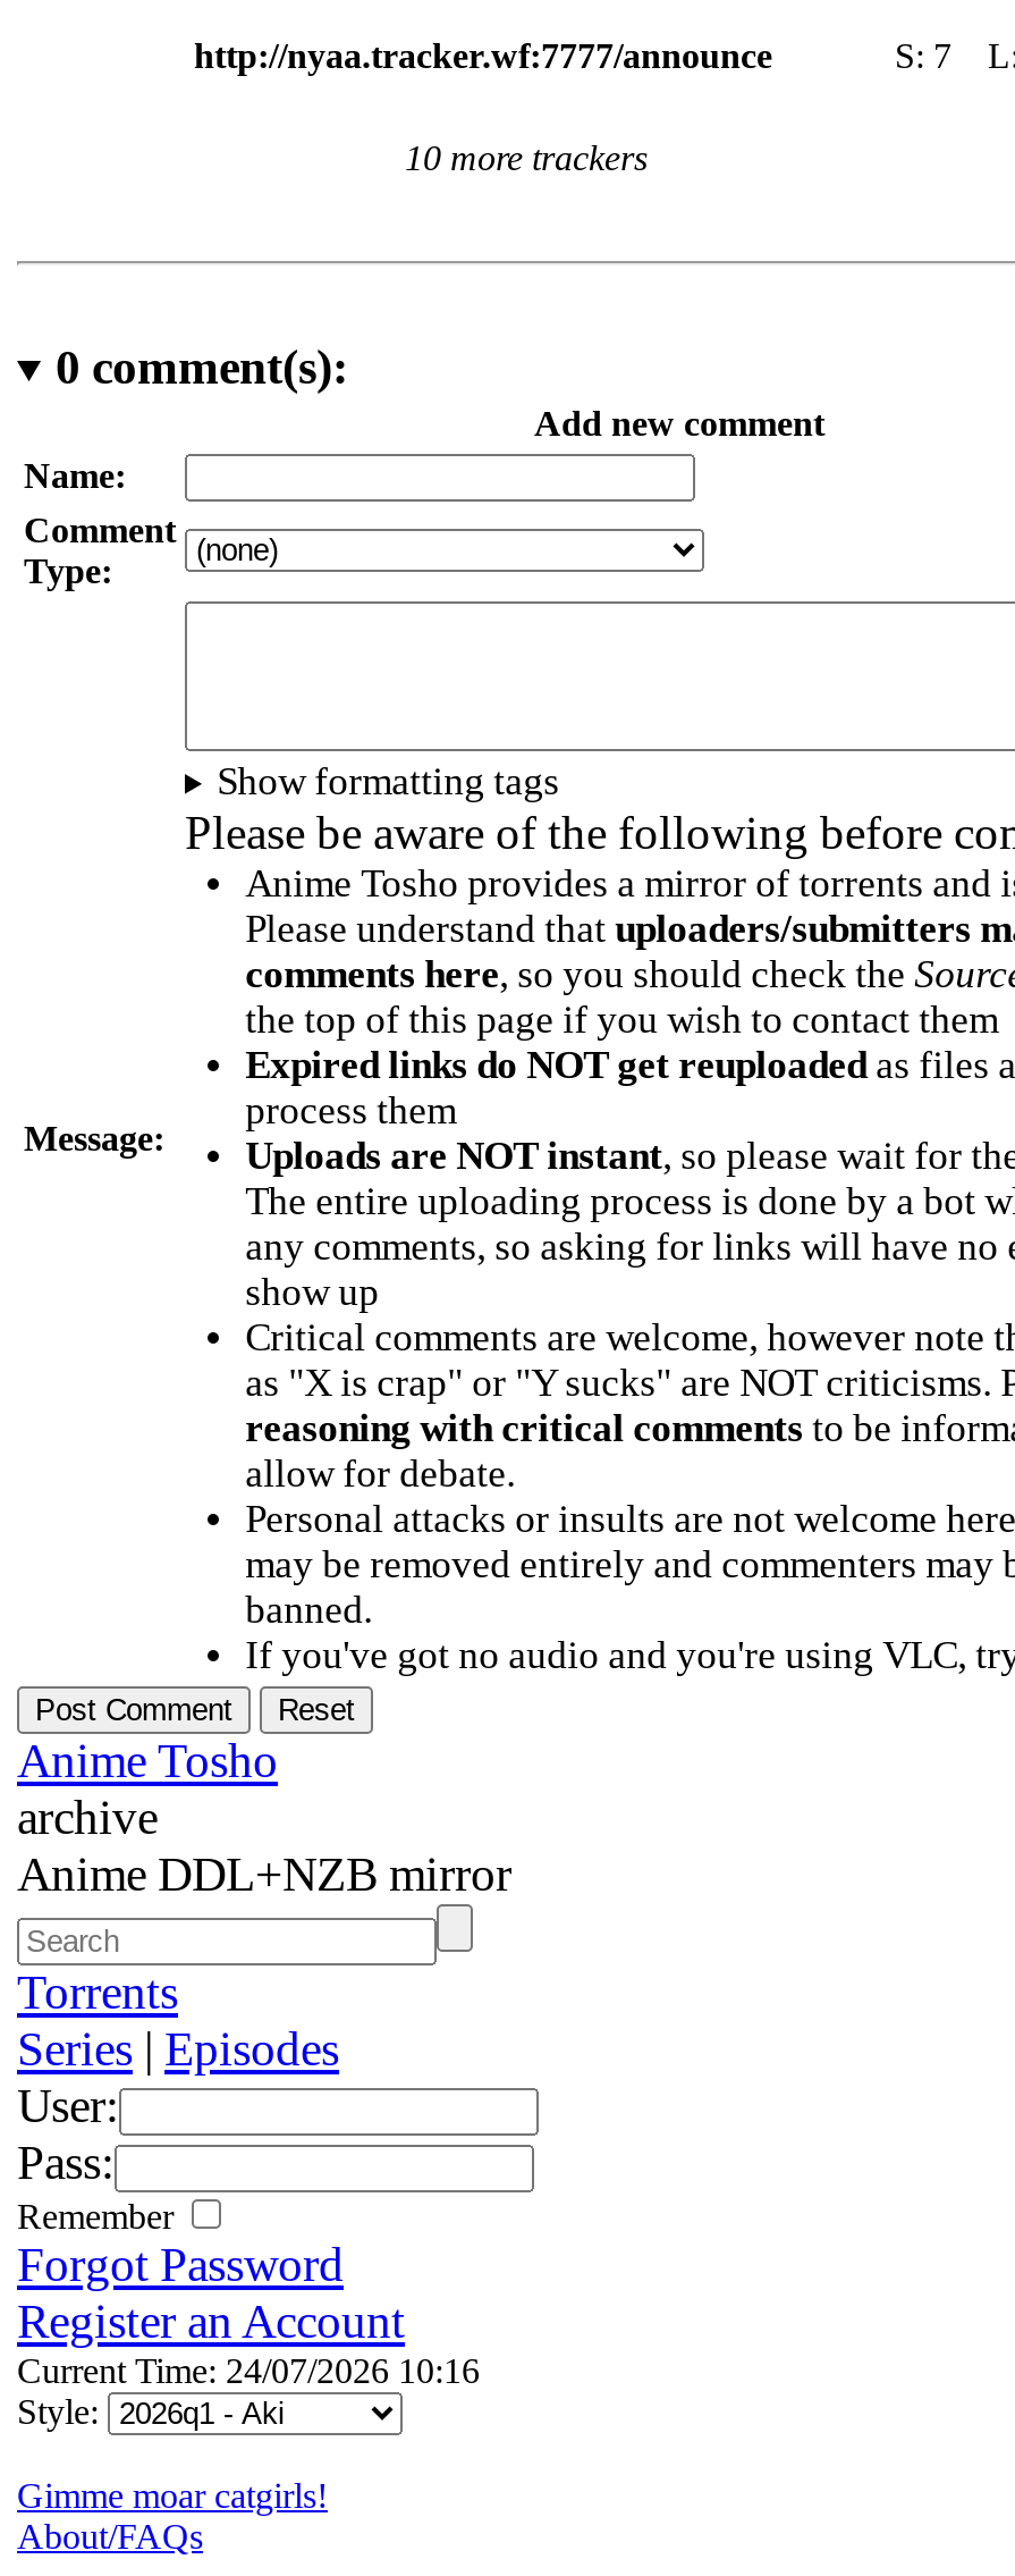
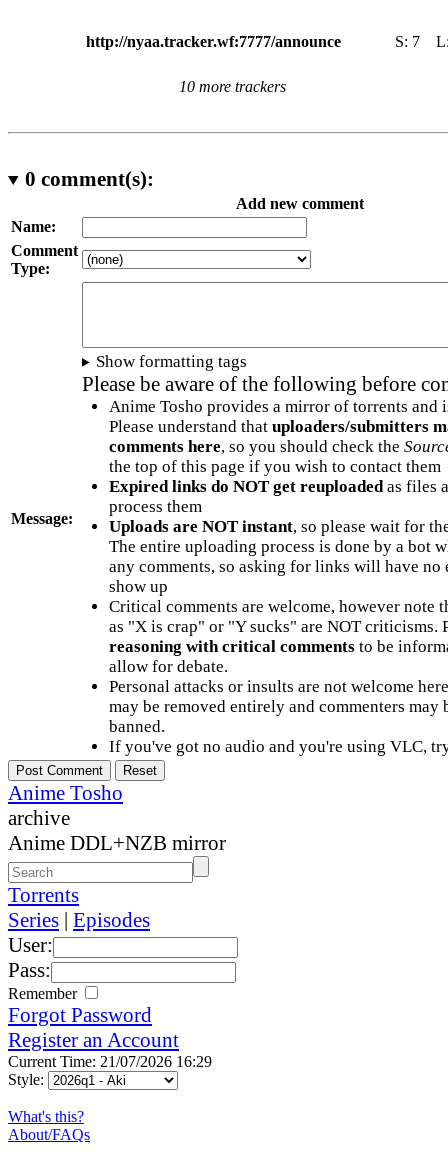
- Current Time: 24/07/2026 10:16
+ Current Time: 21/07/2026 16:29

- Gimme moar catgirls!
+ What's this?
